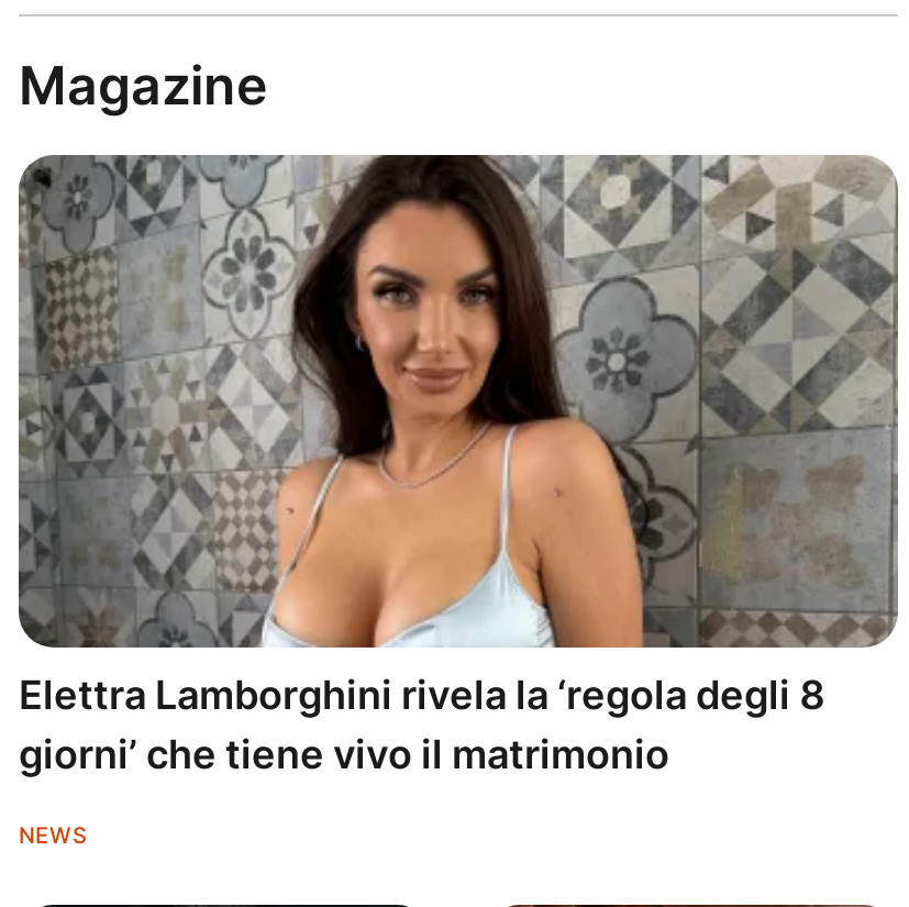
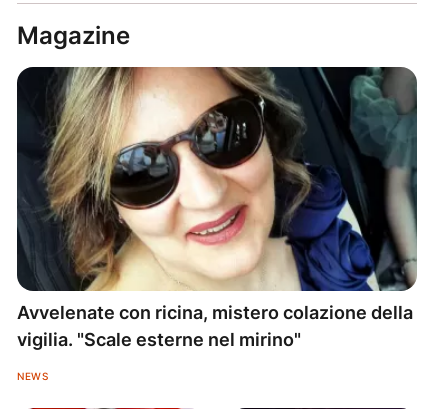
- [image]
- Elettra Lamborghini rivela la ‘regola degli 8
- giorni’ che tiene vivo il matrimonio
+ [image]
+ Avvelenate con ricina, mistero colazione della
+ vigilia. "Scale esterne nel mirino"
